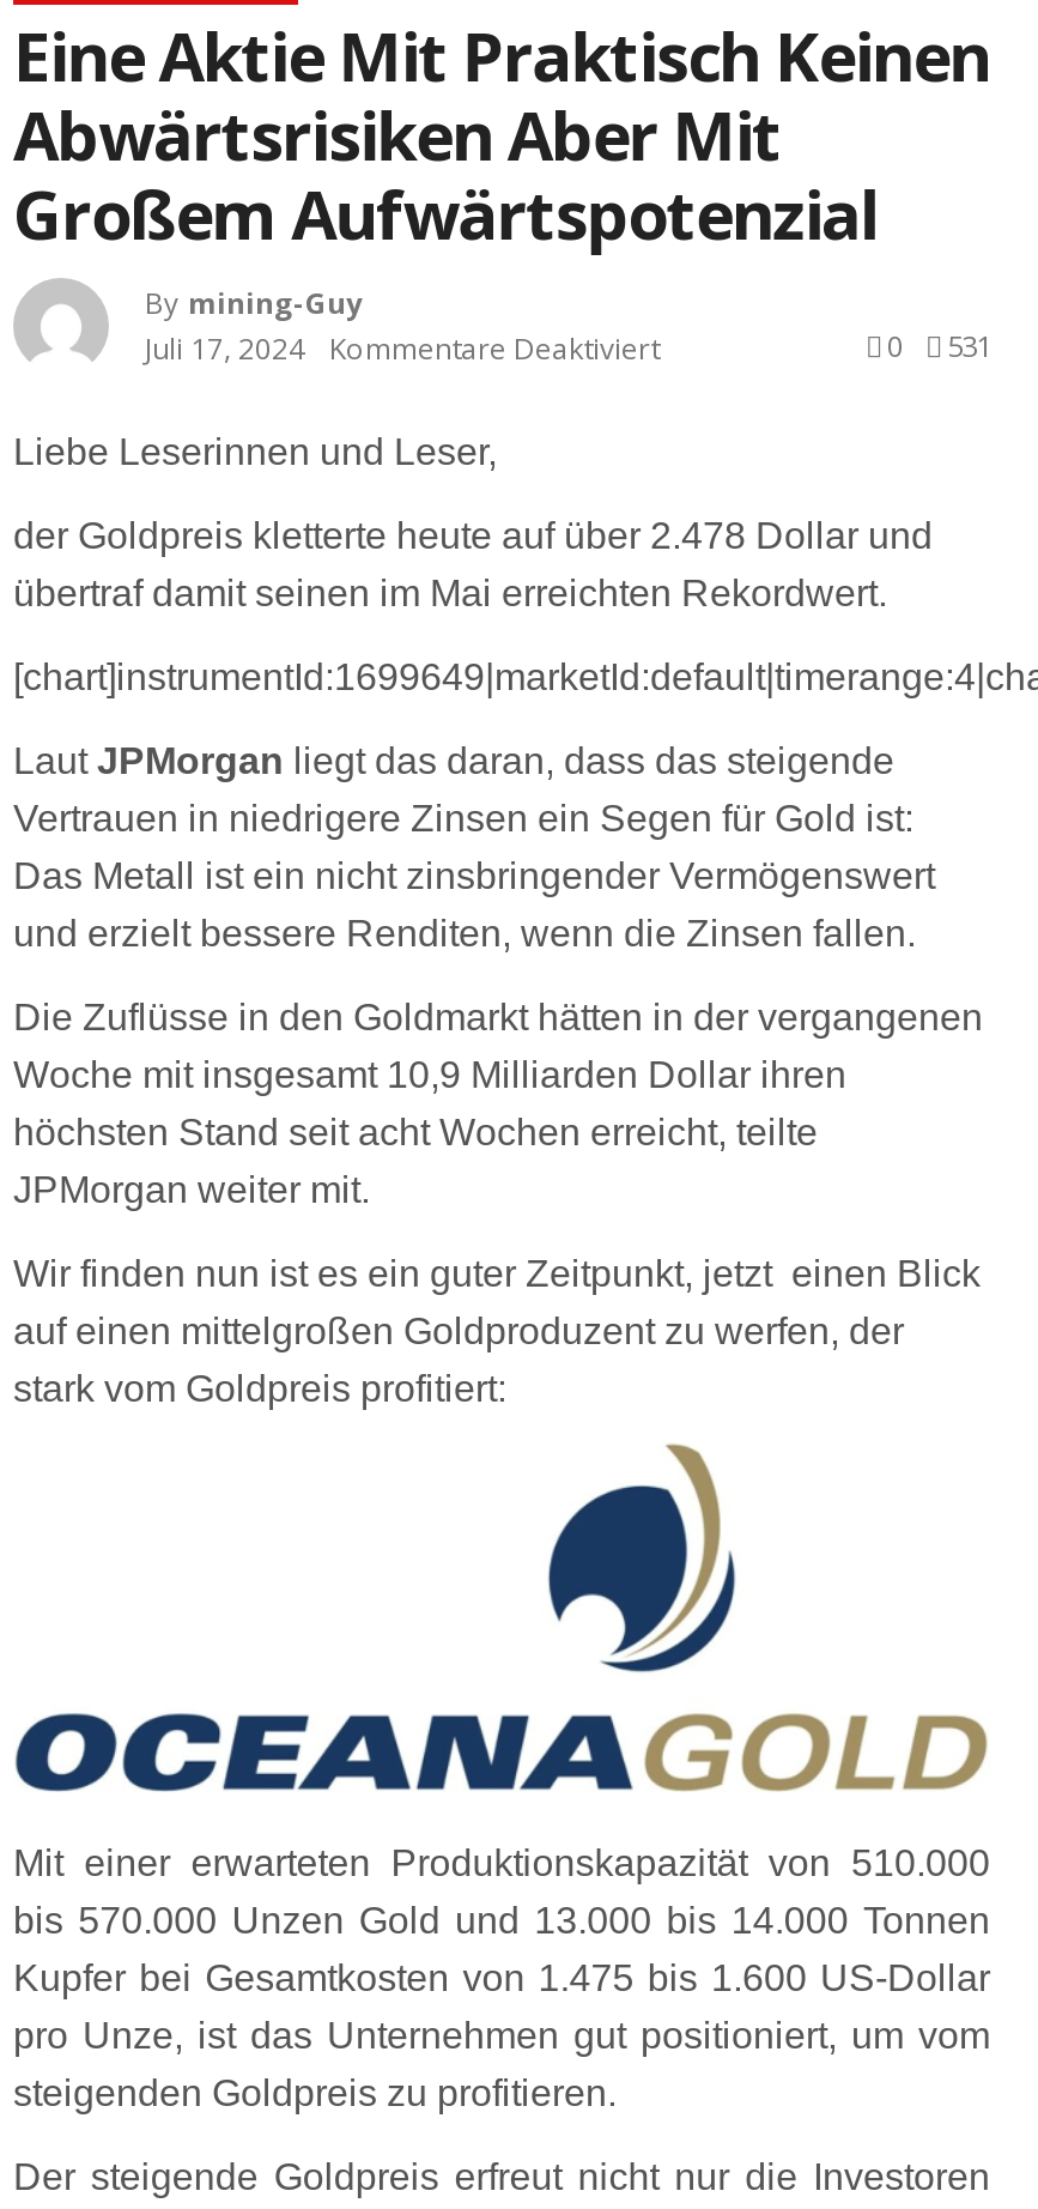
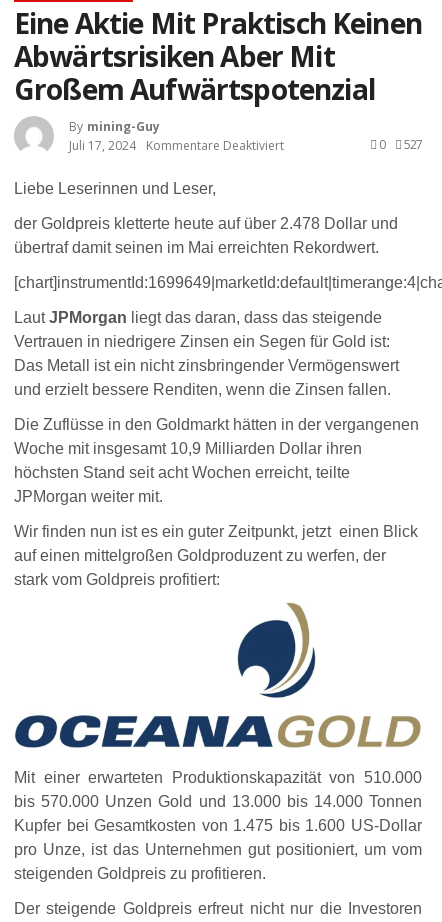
- 0 531
+ 0 527
